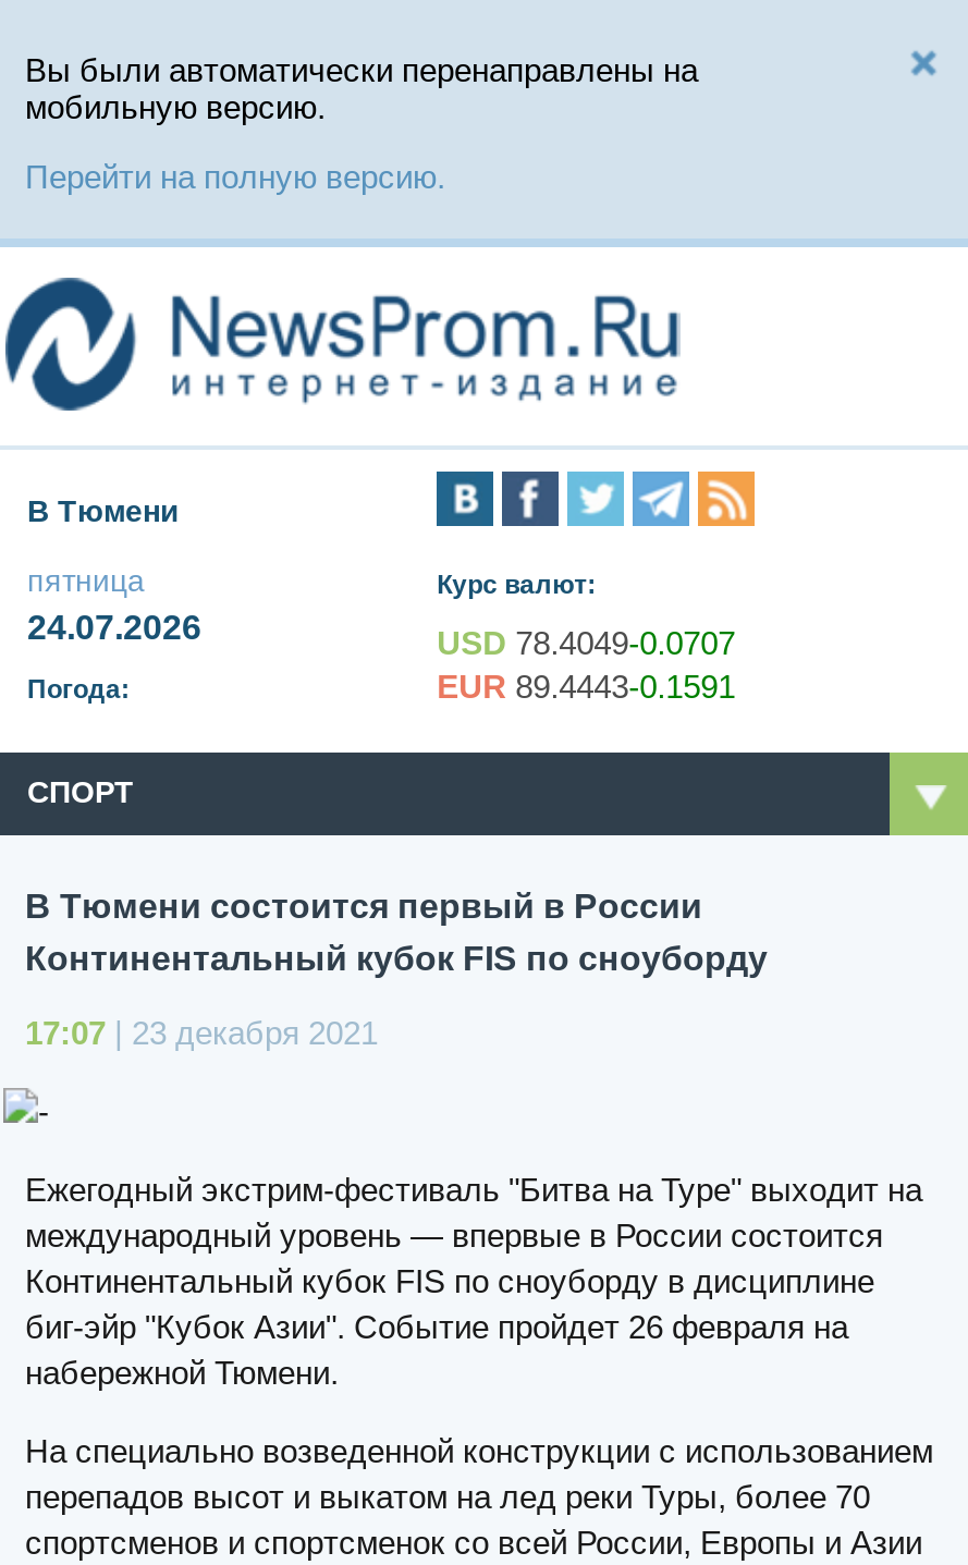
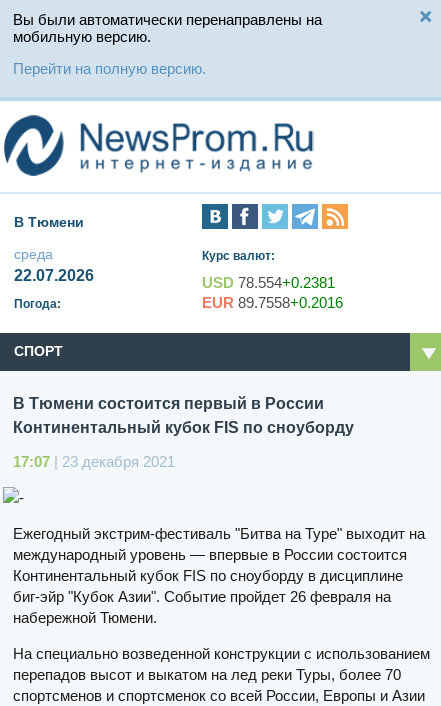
- пятница
- 24.07.2026
+ среда
+ 22.07.2026

- USD 78.4049-0.0707
+ USD 78.554+0.2381

- EUR 89.4443-0.1591
+ EUR 89.7558+0.2016
